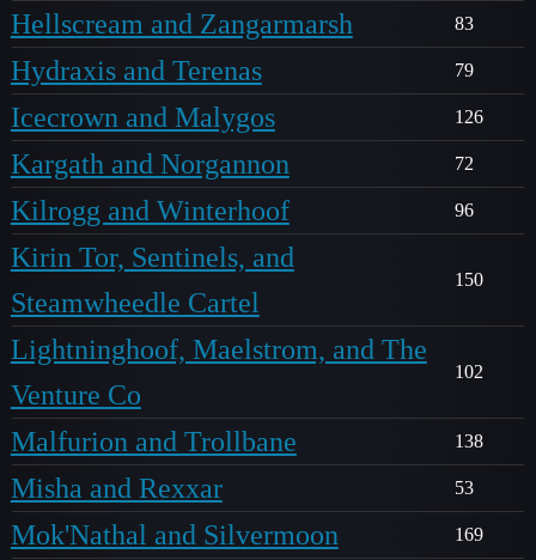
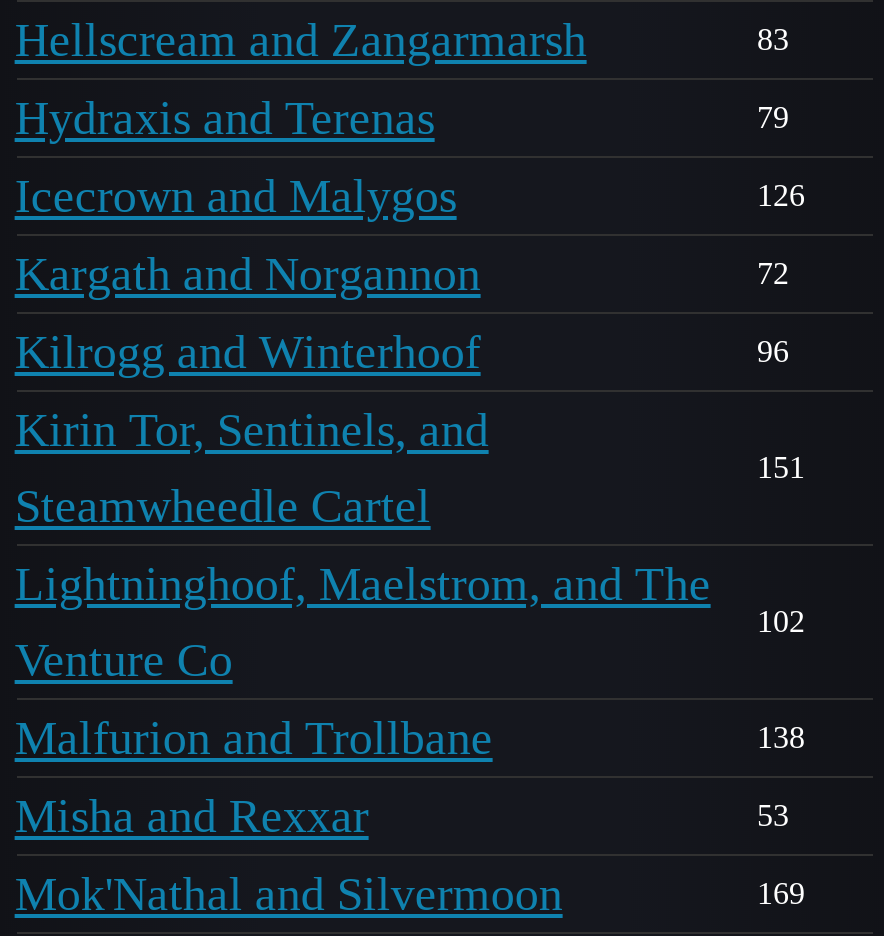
- 150
+ 151
